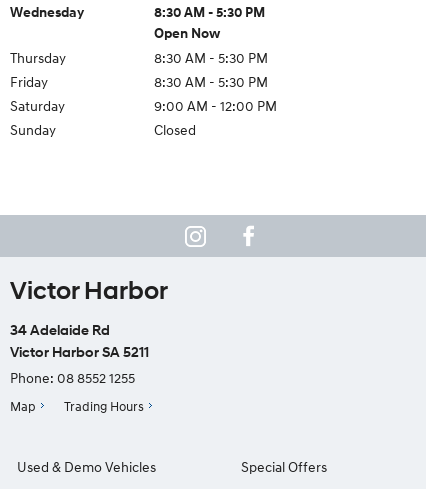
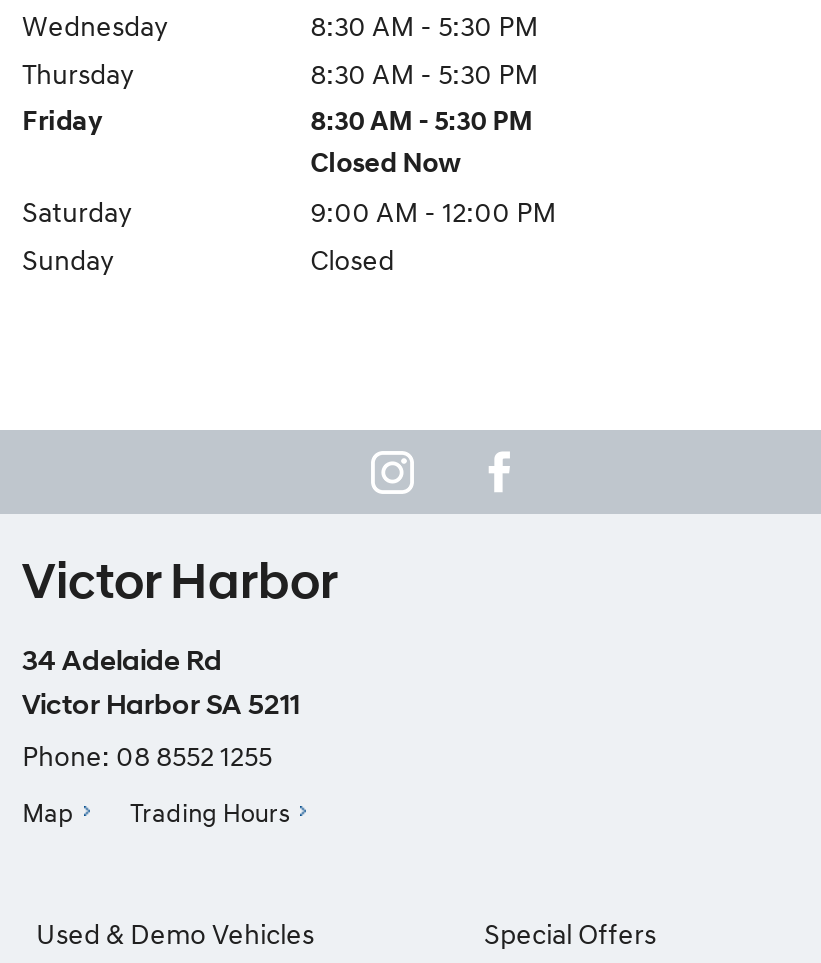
- Open Now

moved up: Thursday | 8:30 AM - 5:30 PM | Friday | 8:30 AM - 5:30 PM

+ Closed Now
